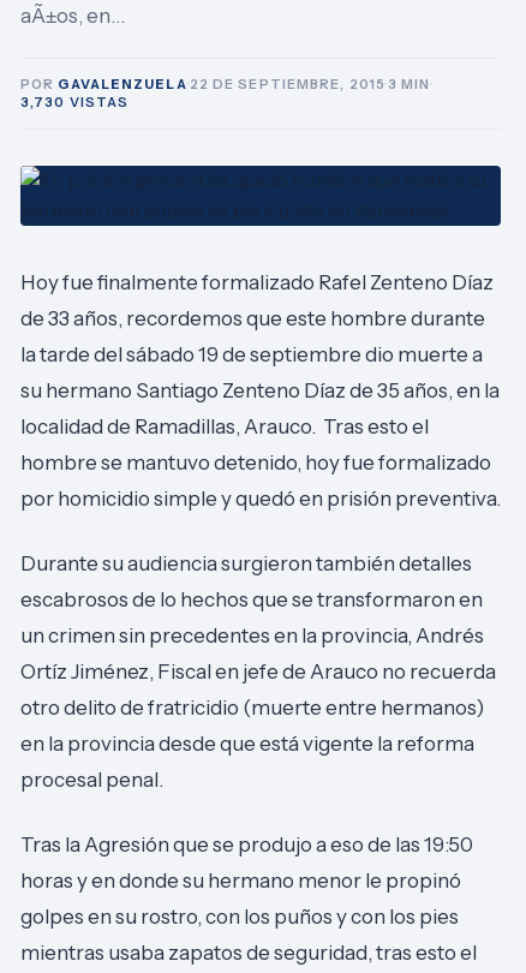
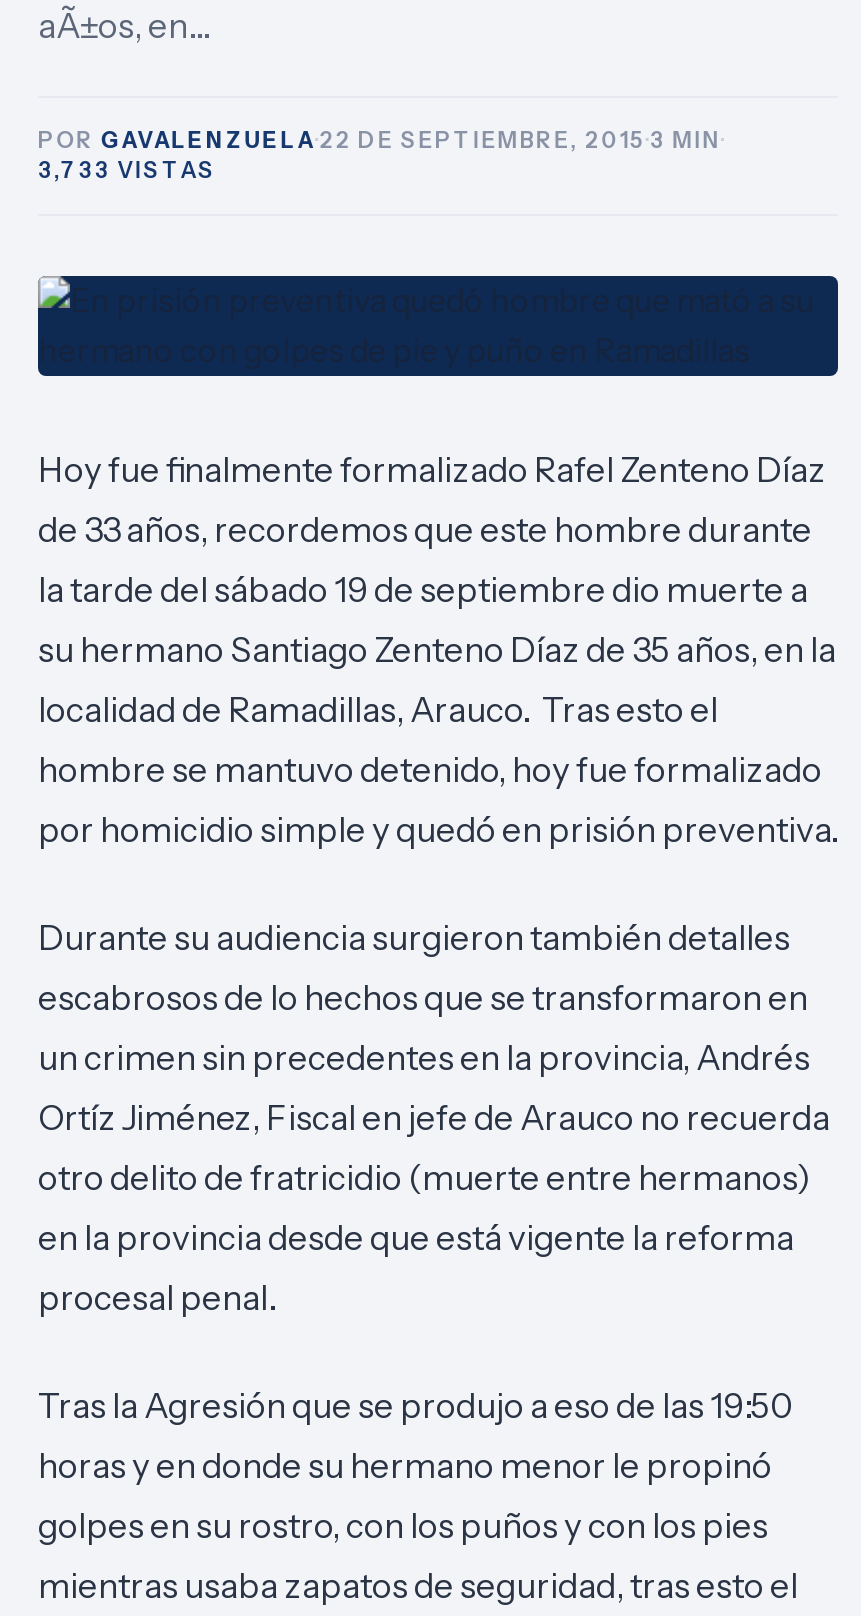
- 3,730 VISTAS
+ 3,733 VISTAS
